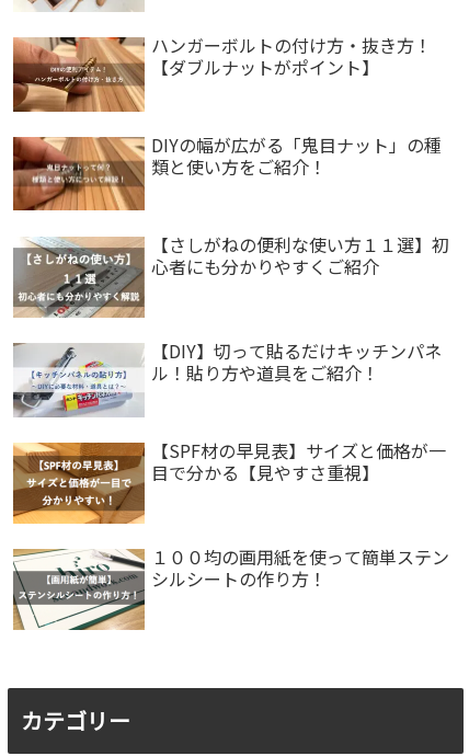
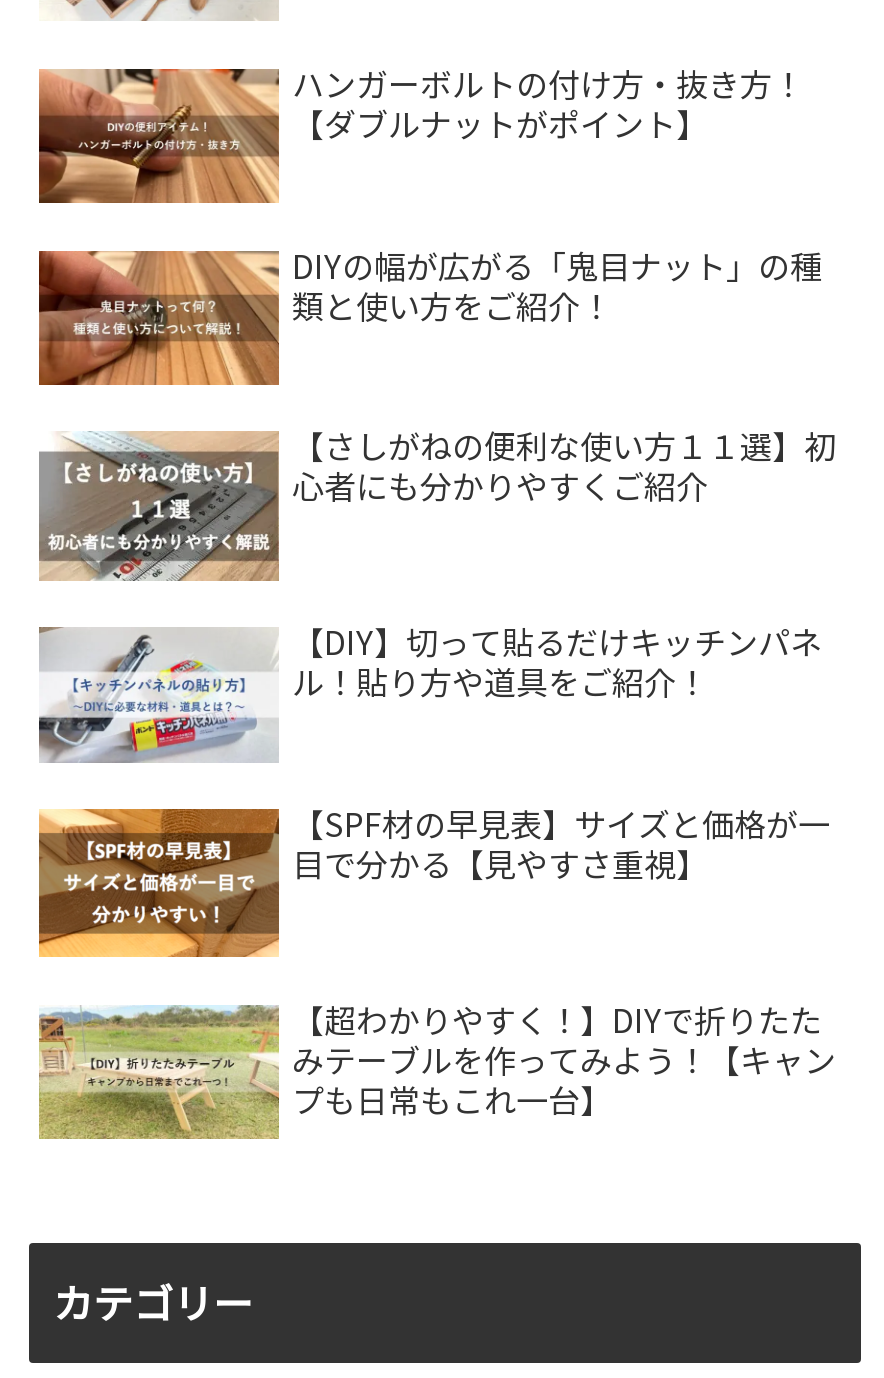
- [image]
- １００均の画用紙を使って簡単ステン
- シルシートの作り方！
+ [image]
+ 【超わかりやすく！】DIYで折りたた
+ みテーブルを作ってみよう！【キャン
+ プも日常もこれ一台】
